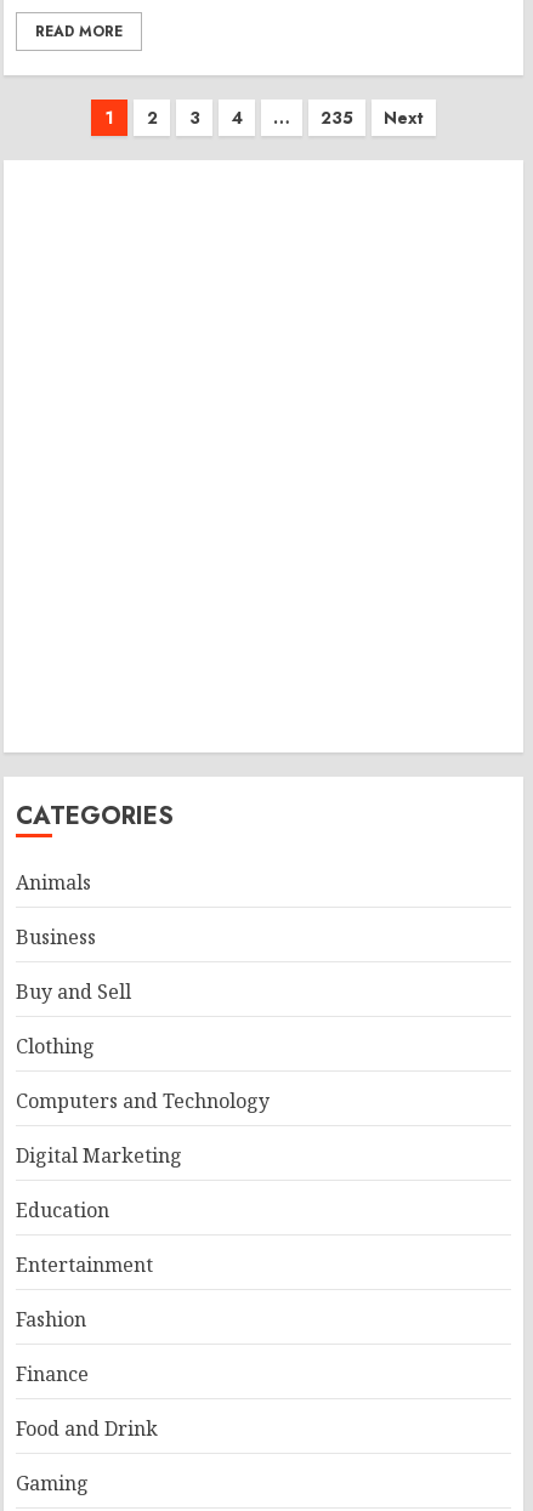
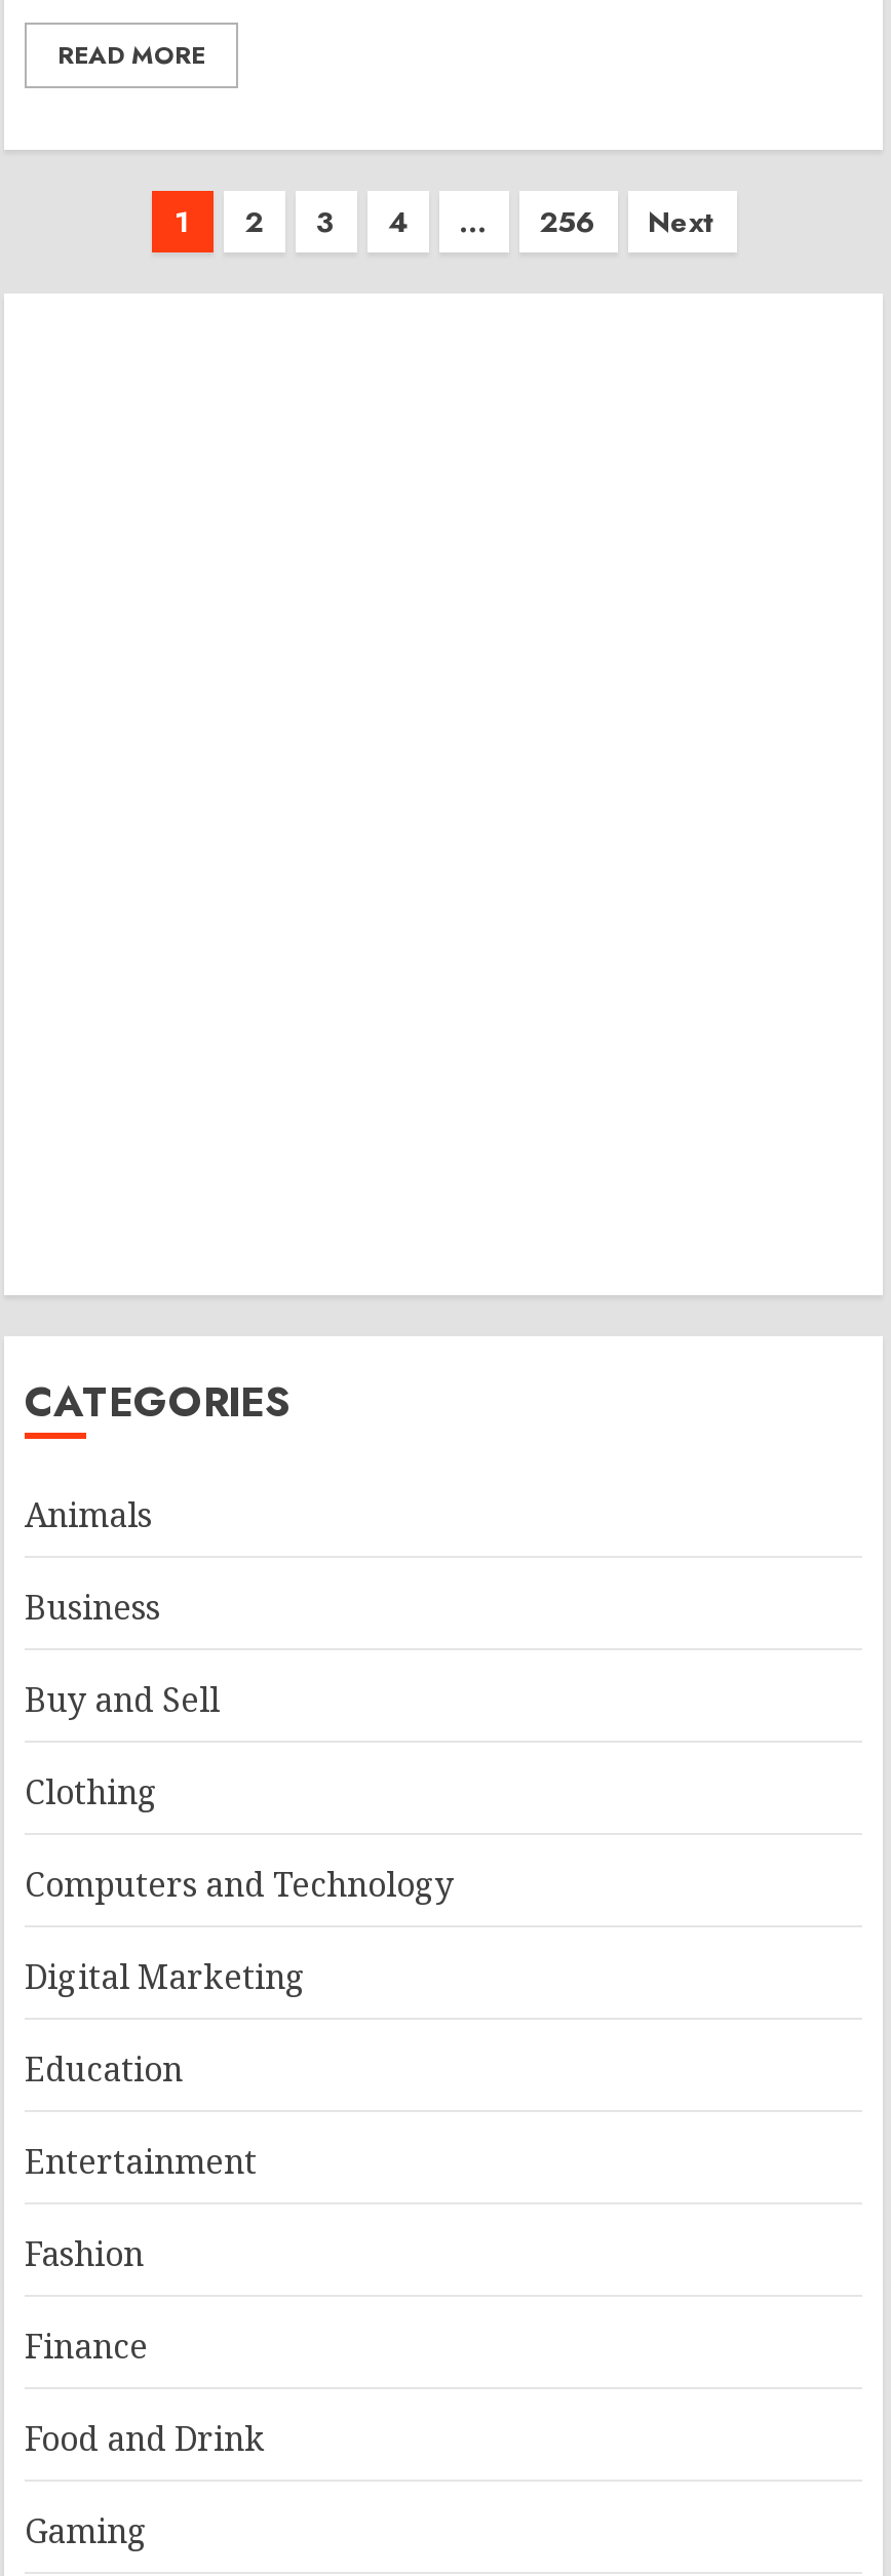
- 235
+ 256
